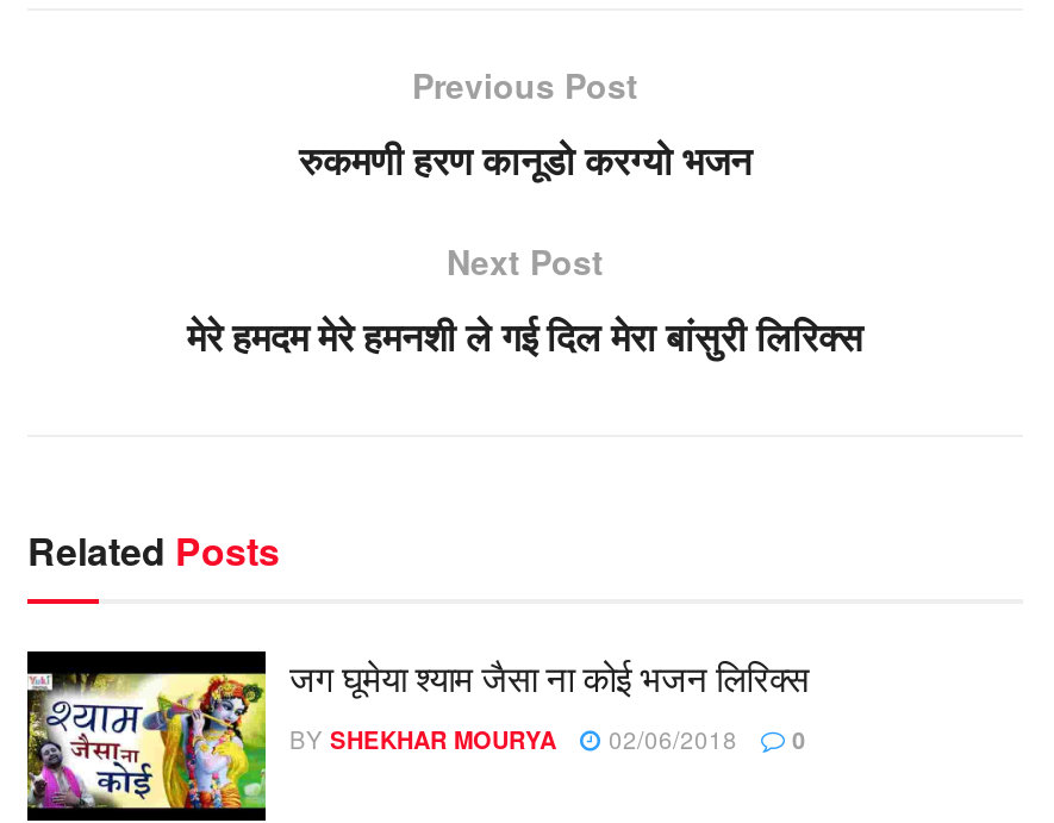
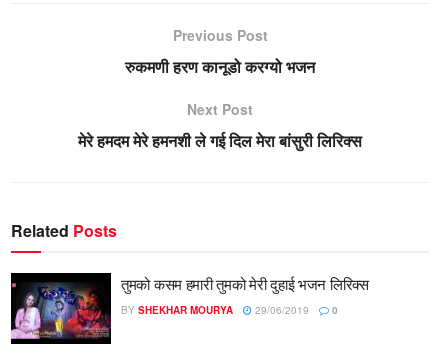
- [image]
- जग घूमेया श्याम जैसा ना कोई भजन लिरिक्स
+ [image]
+ तुमको कसम हमारी तुमको मेरी दुहाई भजन लिरिक्स

- BY SHEKHAR MOURYA 02/06/2018 0
+ BY SHEKHAR MOURYA 29/06/2019 0
